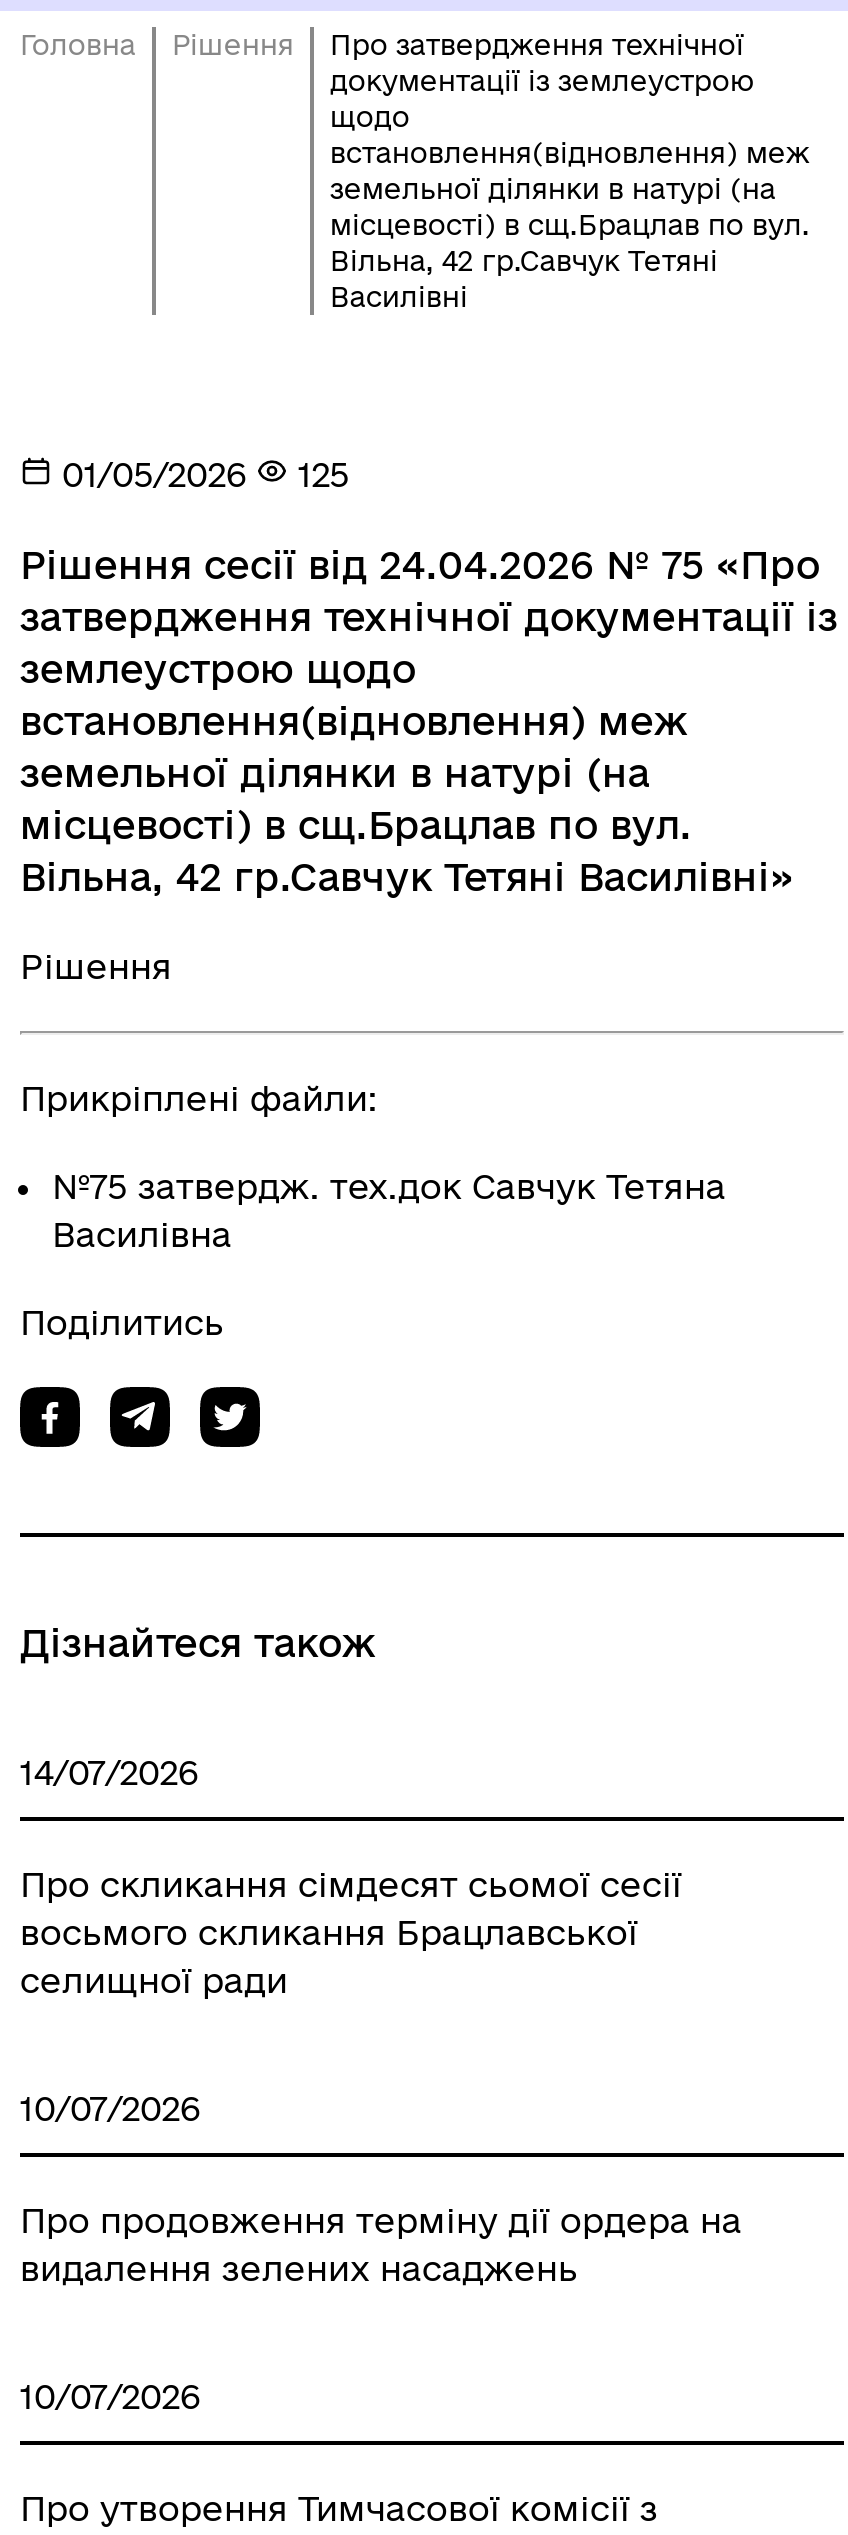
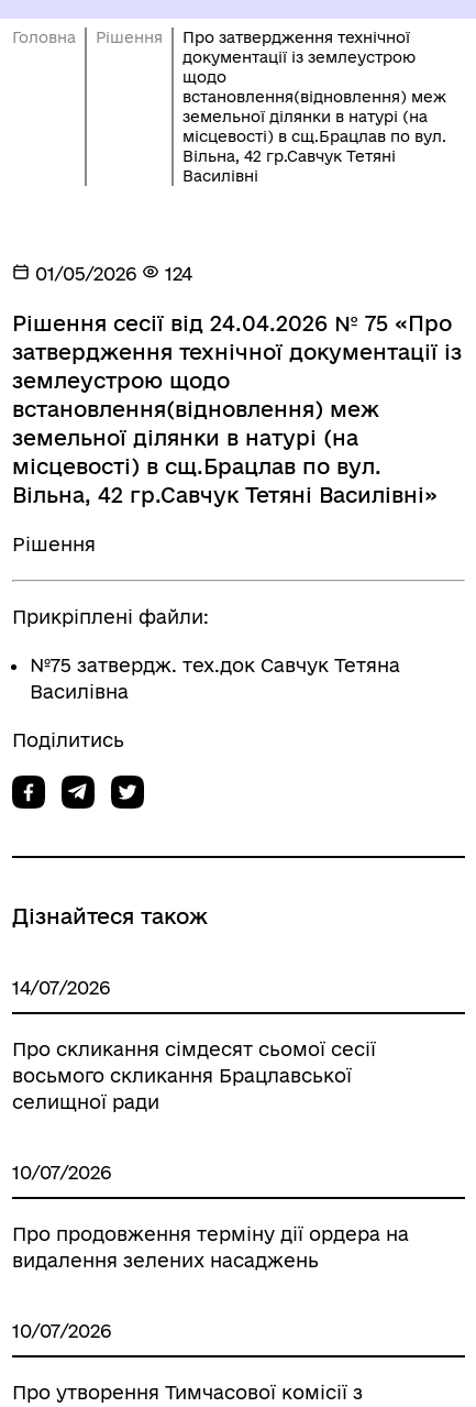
- 01/05/2026 125
+ 01/05/2026 124
